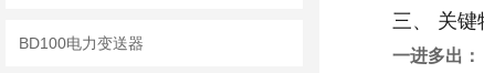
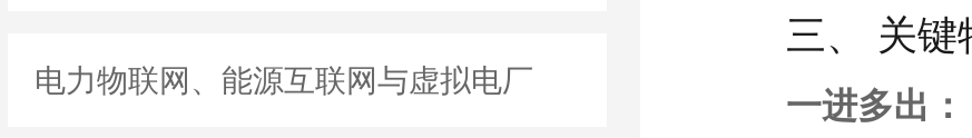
- BD100电力变送器
+ 电力物联网、能源互联网与虚拟电厂
